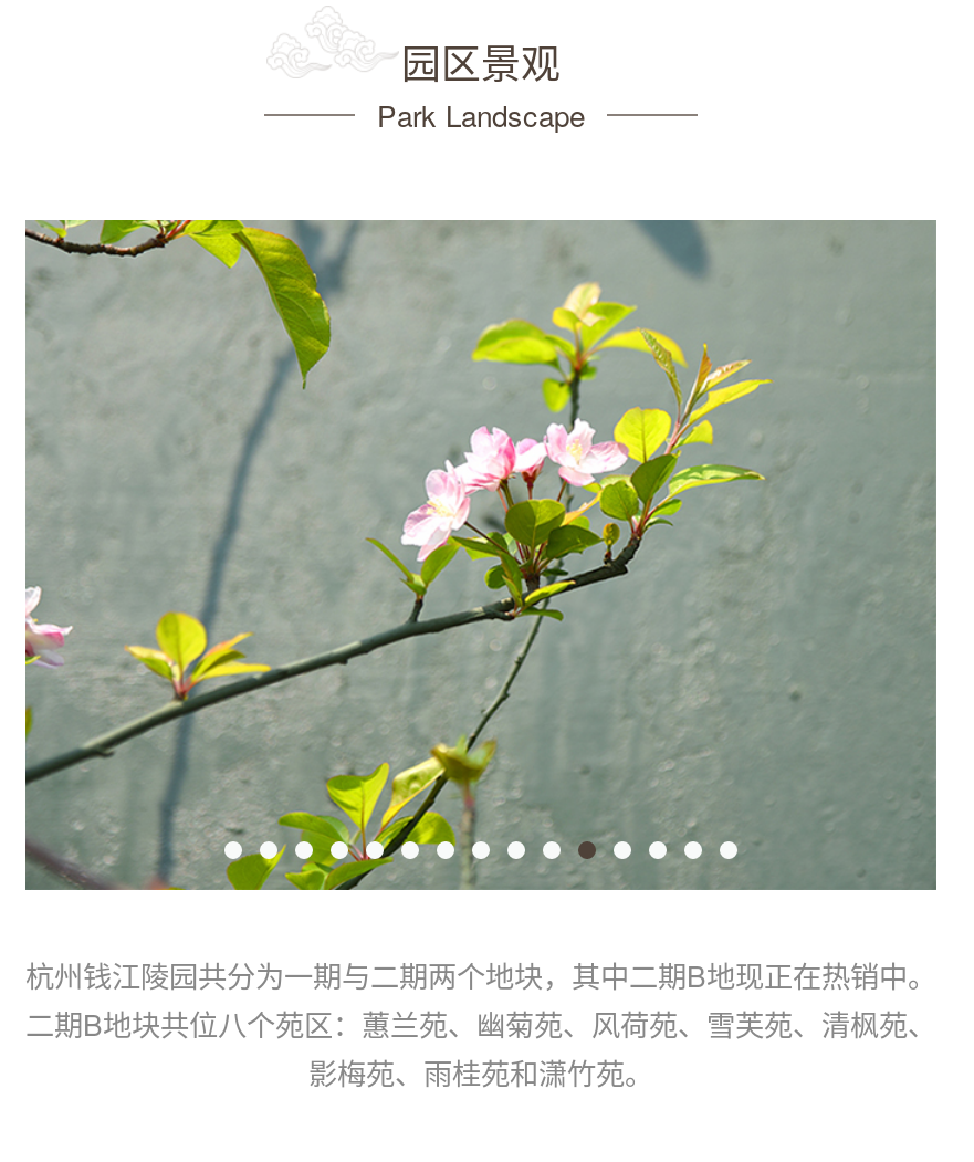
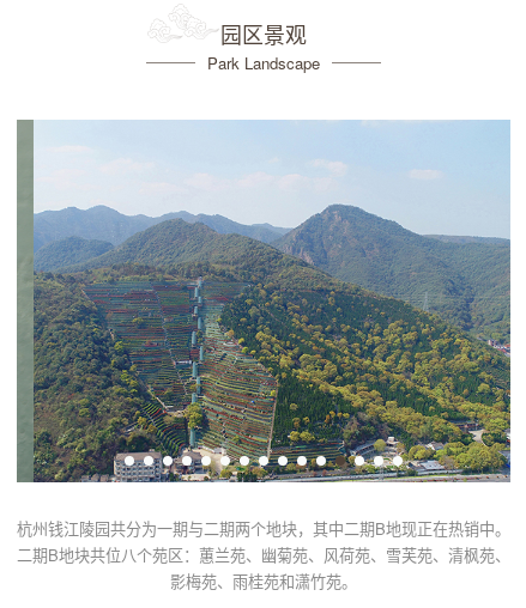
- [image]
+ [image]
